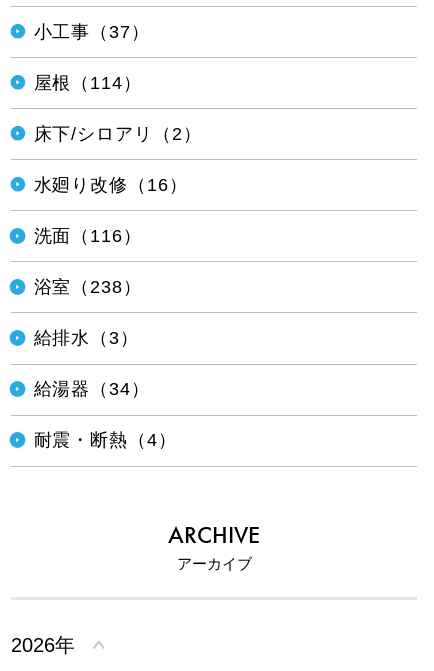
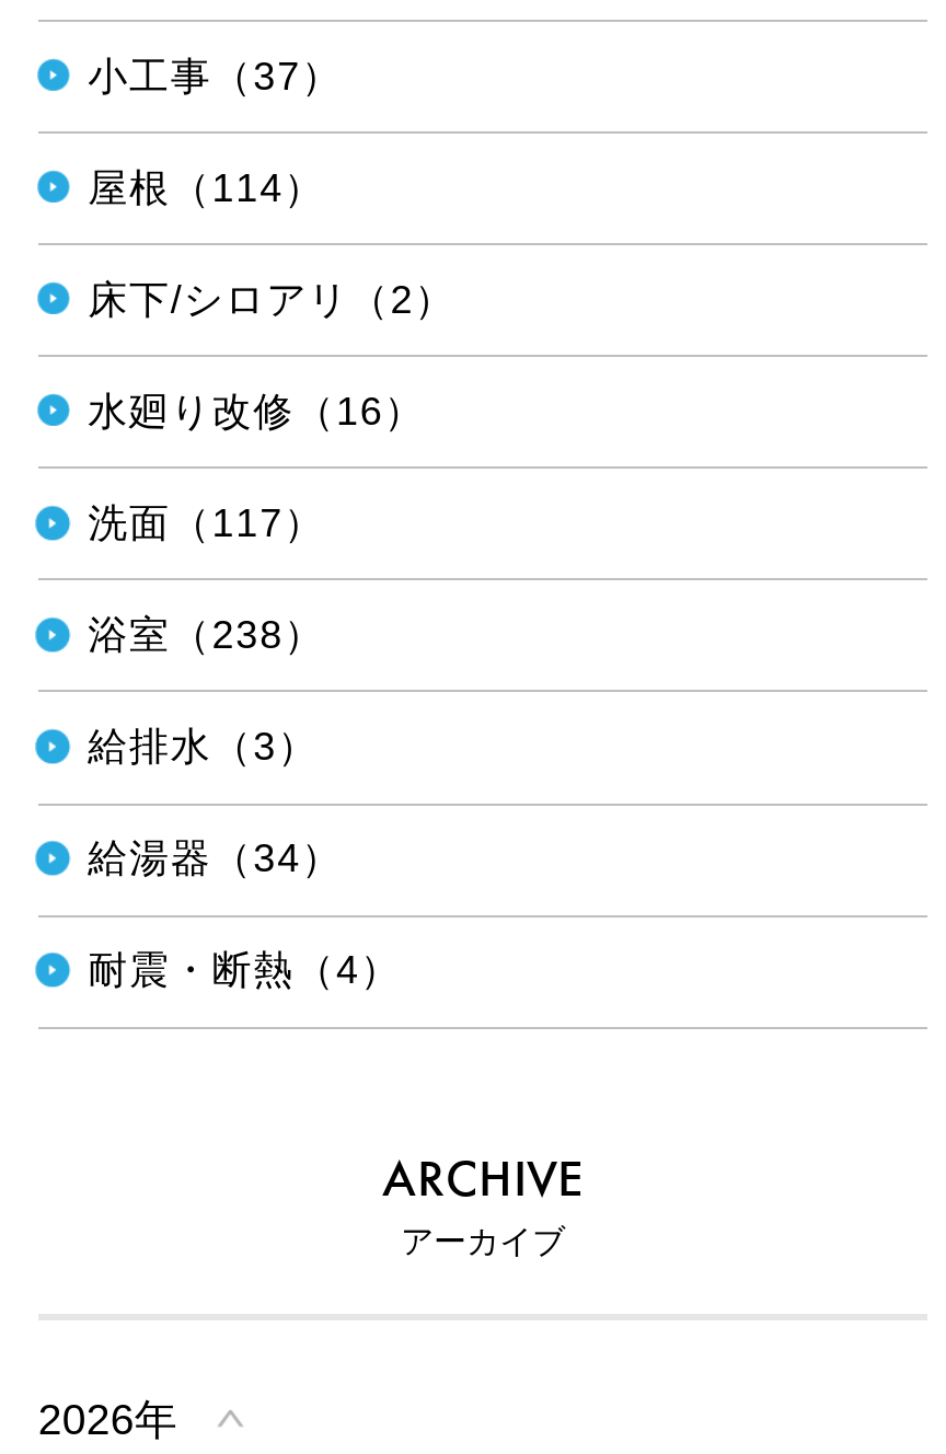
- 洗面（116）
+ 洗面（117）
